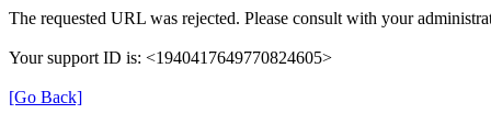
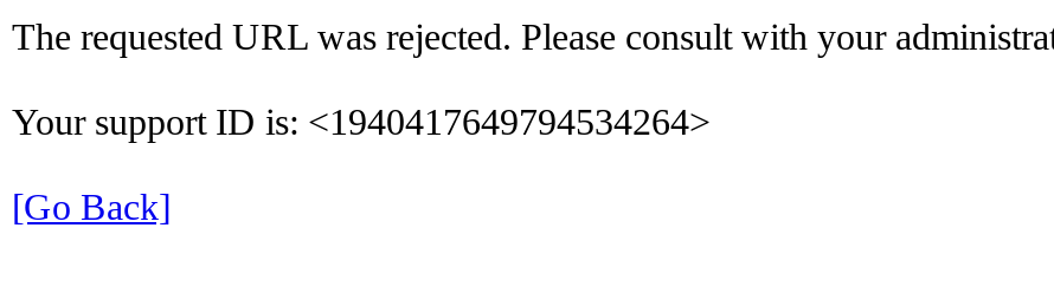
- Your support ID is: <1940417649770824605>
+ Your support ID is: <1940417649794534264>
